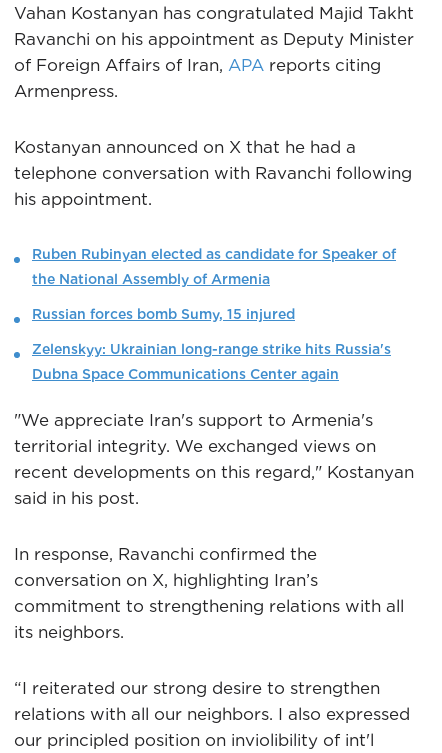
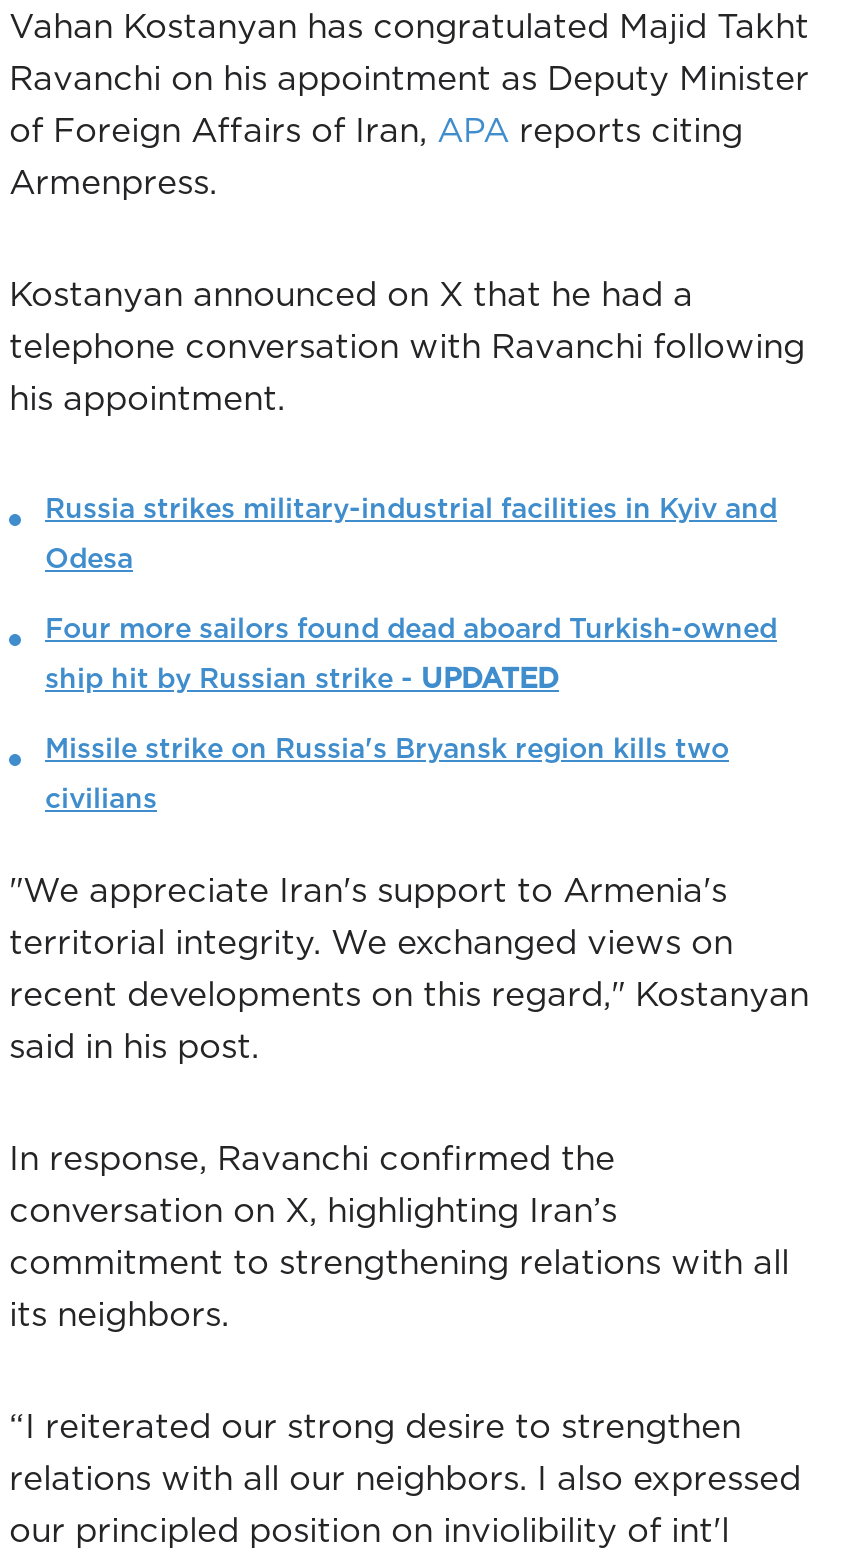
- Ruben Rubinyan elected as candidate for Speaker of
- the National Assembly of Armenia
- Russian forces bomb Sumy, 15 injured
- Zelenskyy: Ukrainian long-range strike hits Russia's
- Dubna Space Communications Center again
+ Russia strikes military-industrial facilities in Kyiv and
+ Odesa
+ Four more sailors found dead aboard Turkish-owned
+ ship hit by Russian strike - UPDATED
+ Missile strike on Russia's Bryansk region kills two
+ civilians
